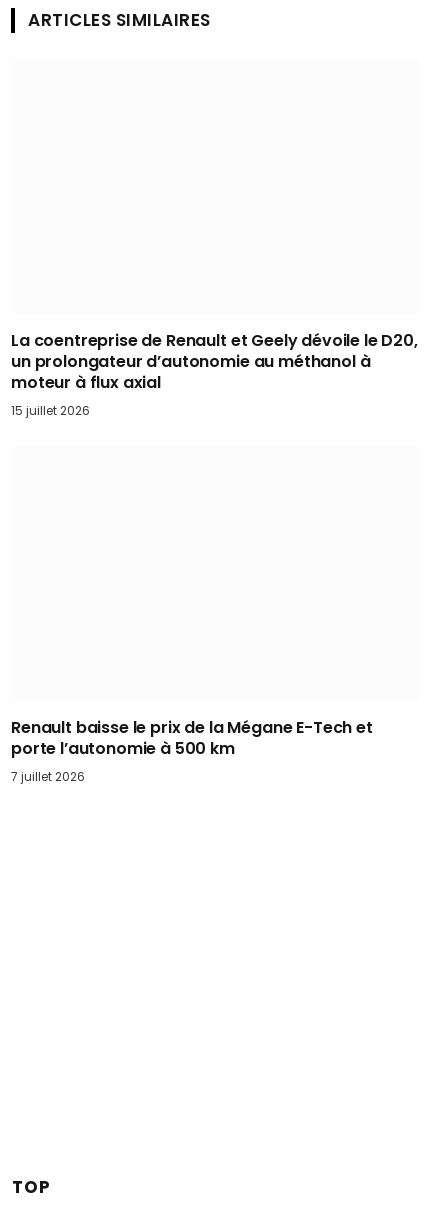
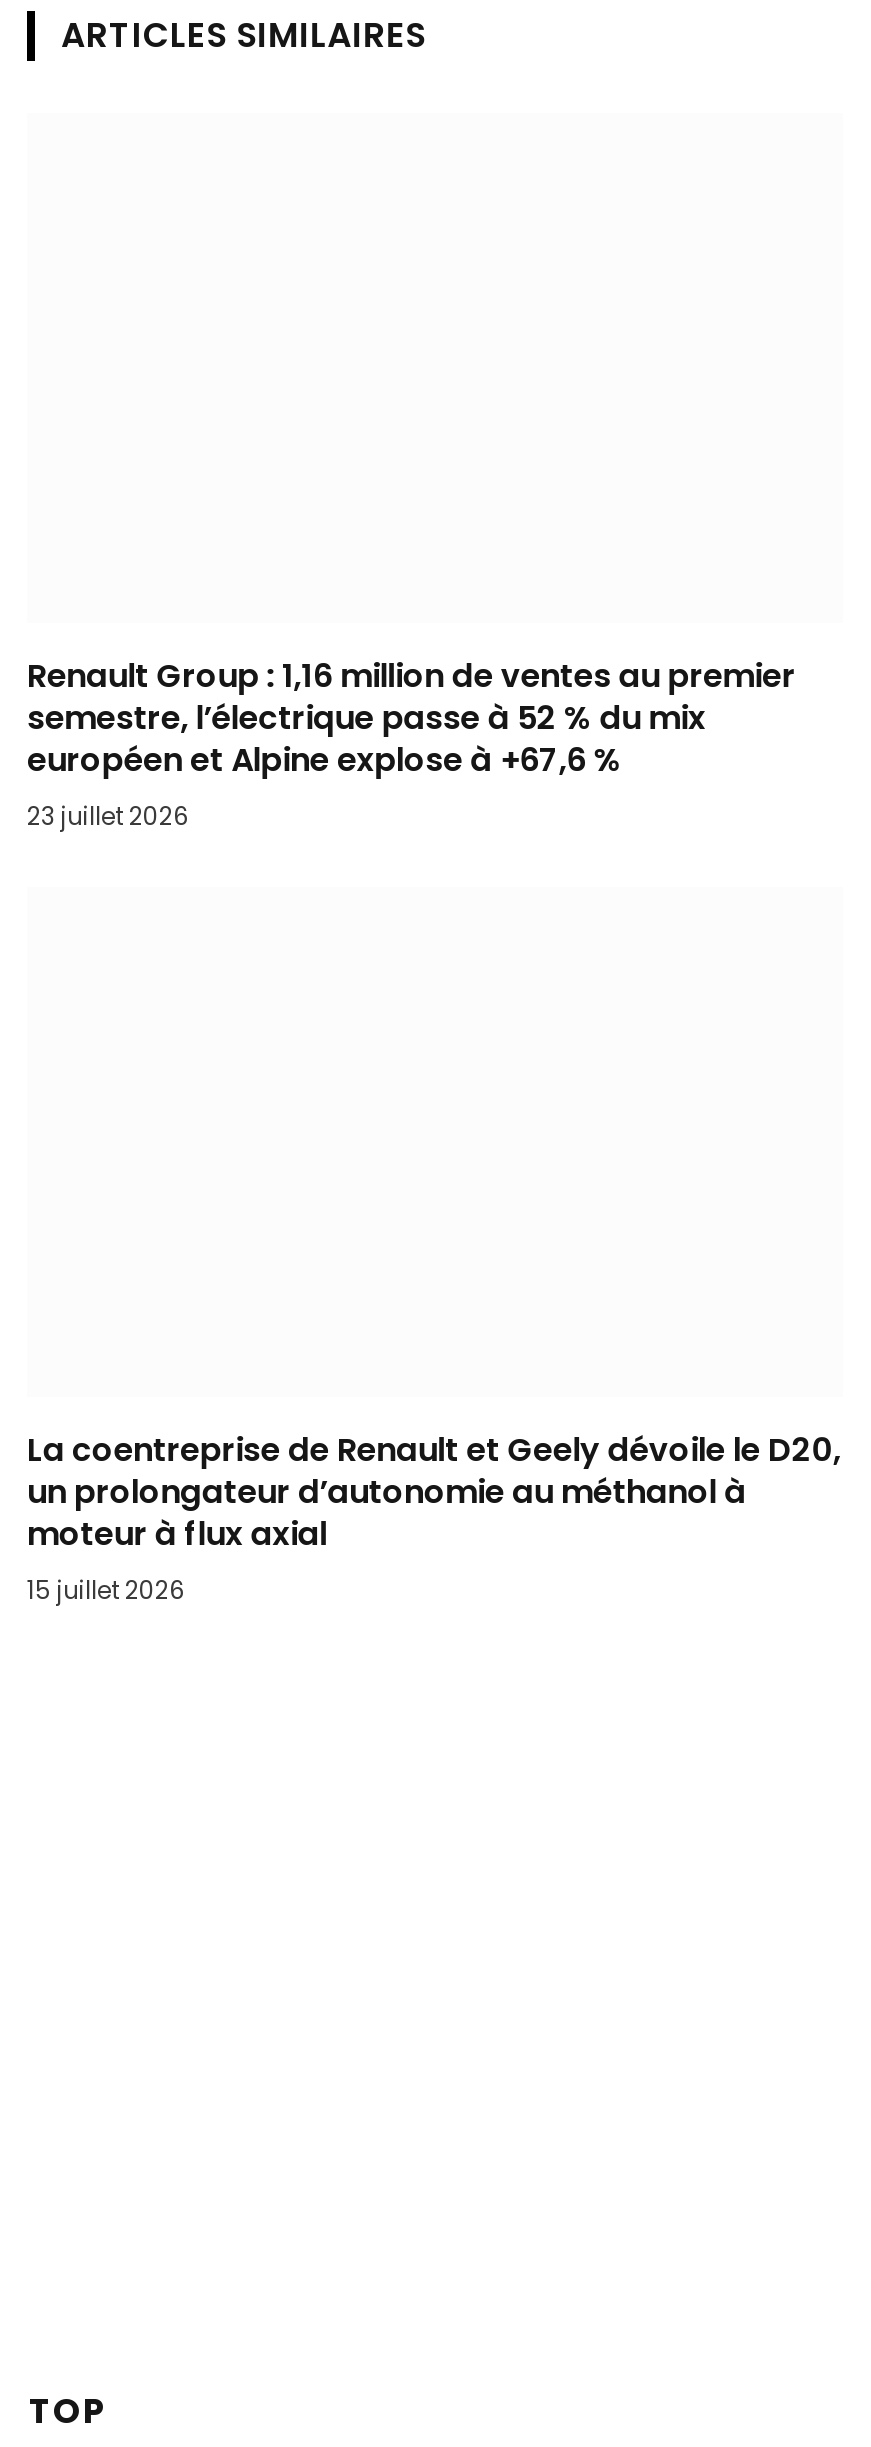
+ Renault Group : 1,16 million de ventes au premier
+ semestre, l’électrique passe à 52 % du mix
+ européen et Alpine explose à +67,6 %
+ 23 juillet 2026

moved down: La coentreprise de Renault et Geely dévoile le D20, | un prolongateur d’autonomie au méthanol à | moteur à flux axial | 15 juillet 2026

- Renault baisse le prix de la Mégane E-Tech et
- porte l’autonomie à 500 km
- 7 juillet 2026
